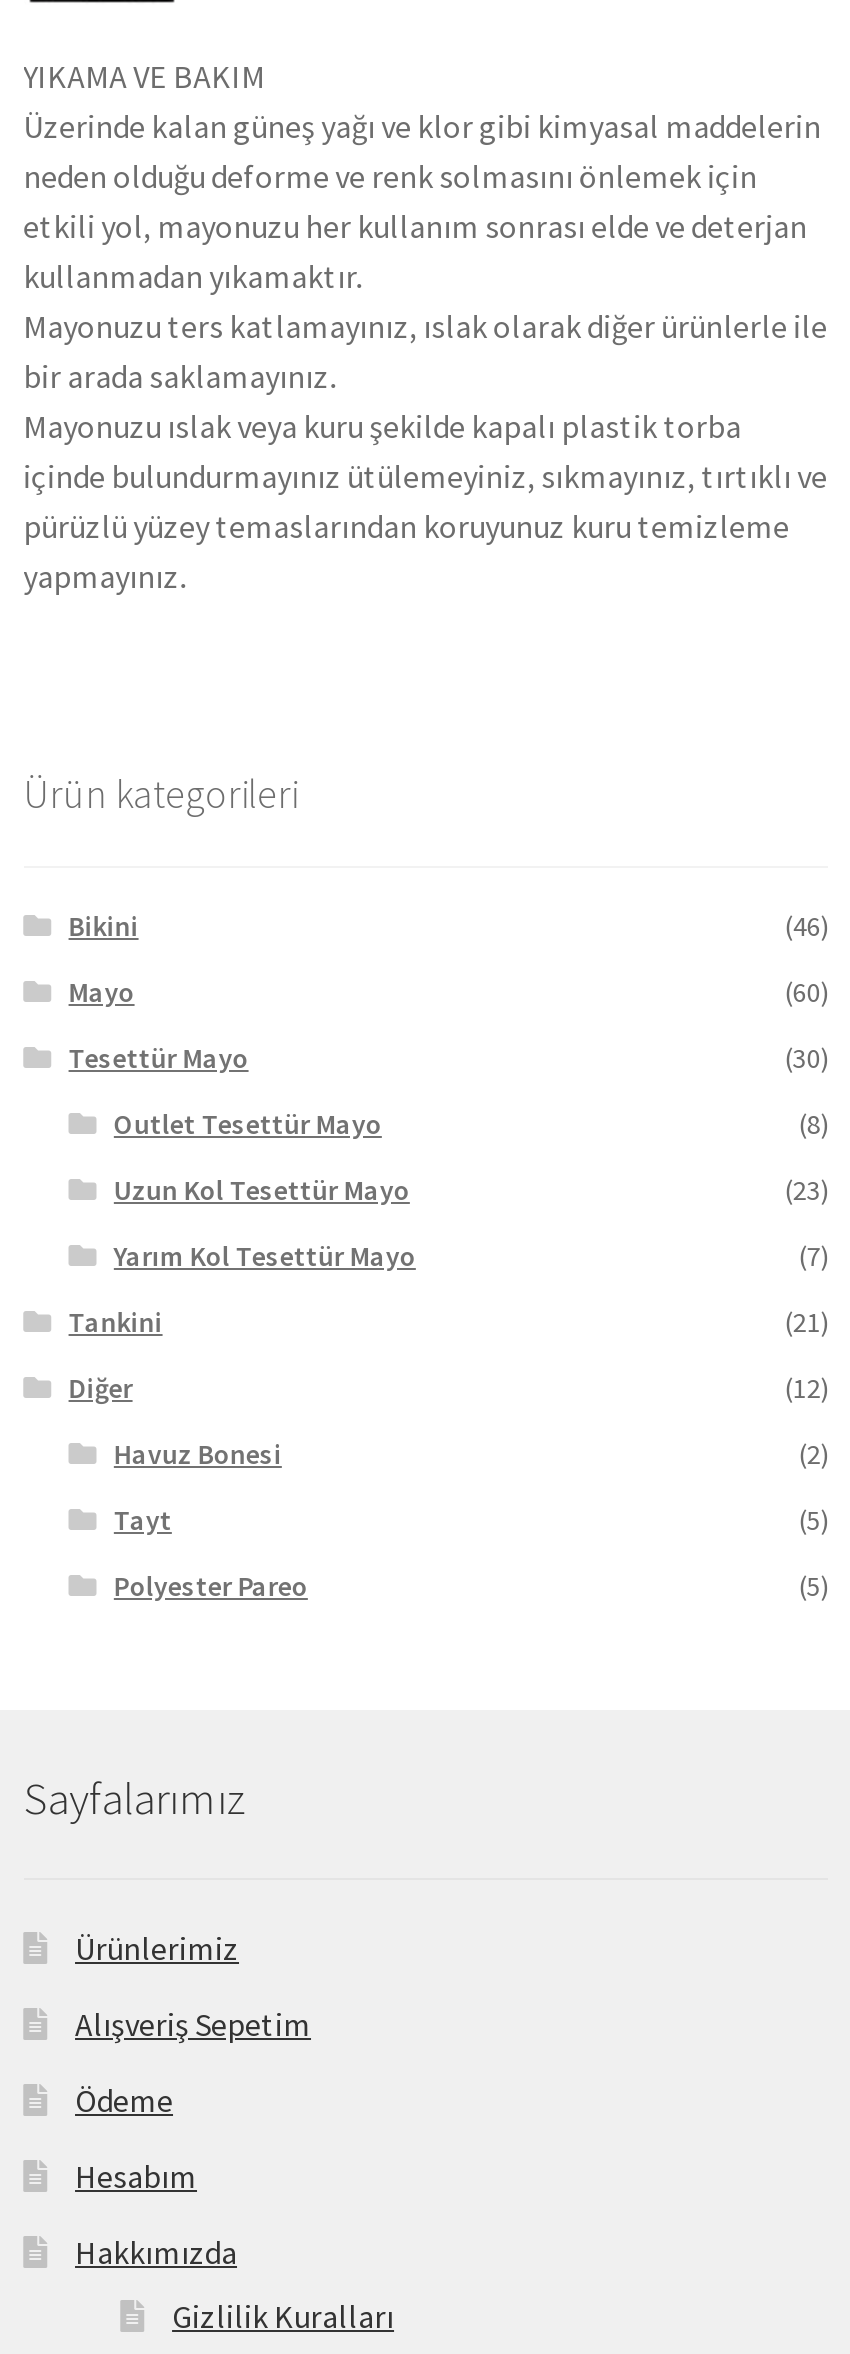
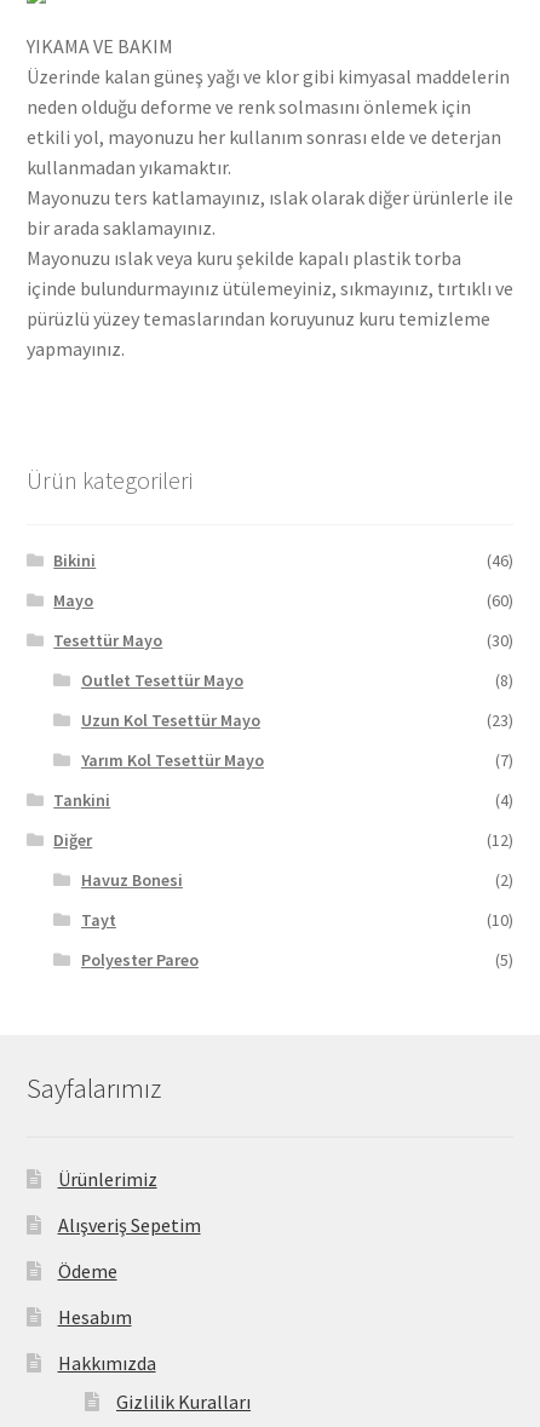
- (21)
+ (4)

- (5)
+ (10)
